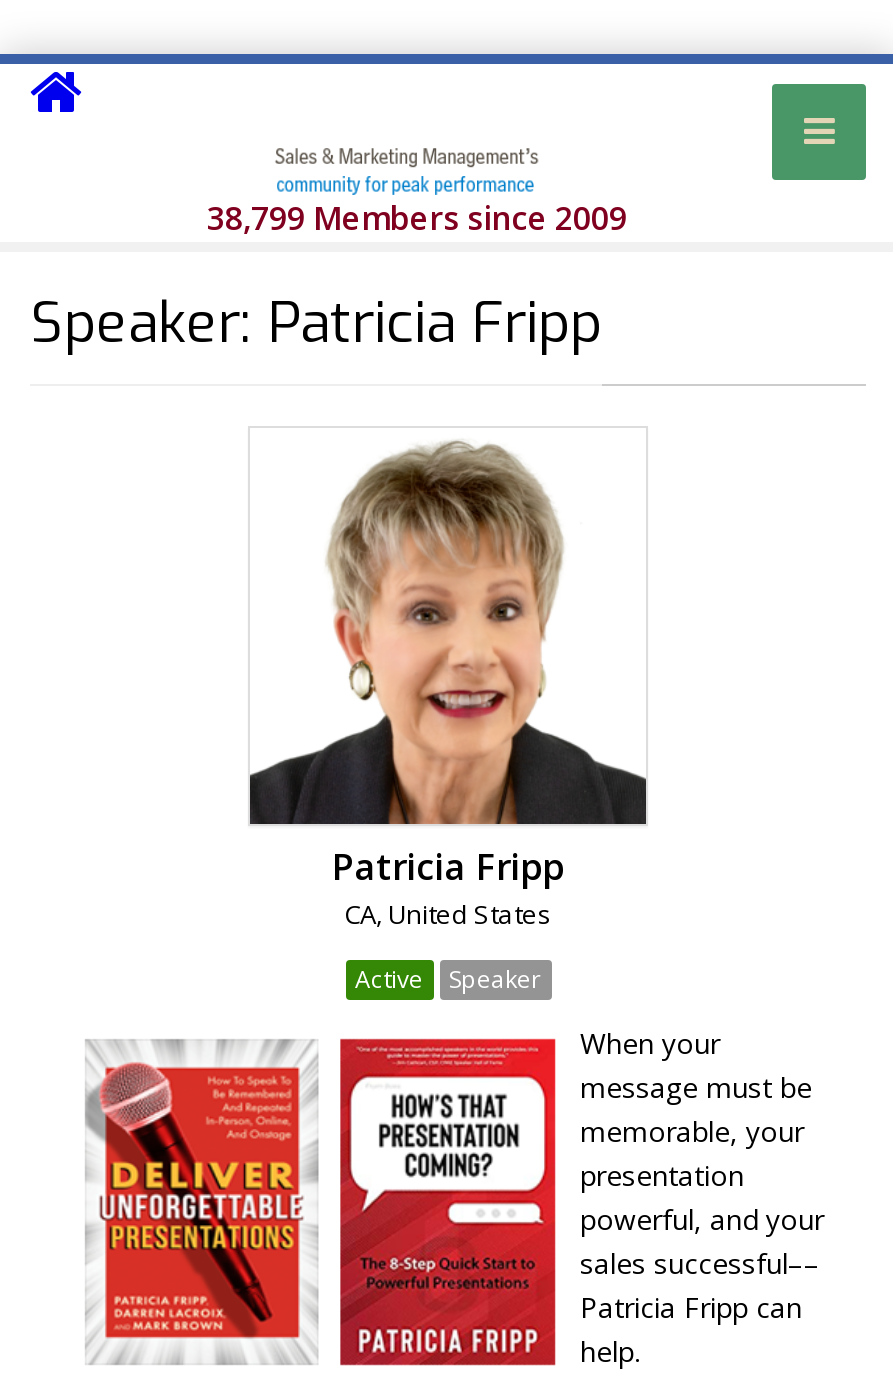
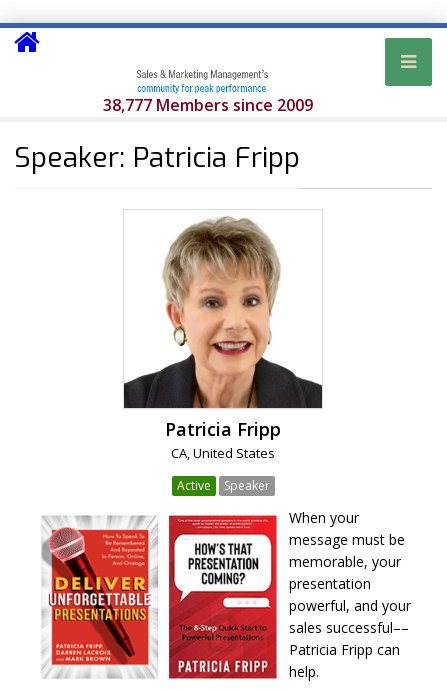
- 38,799 Members since 2009
+ 38,777 Members since 2009
